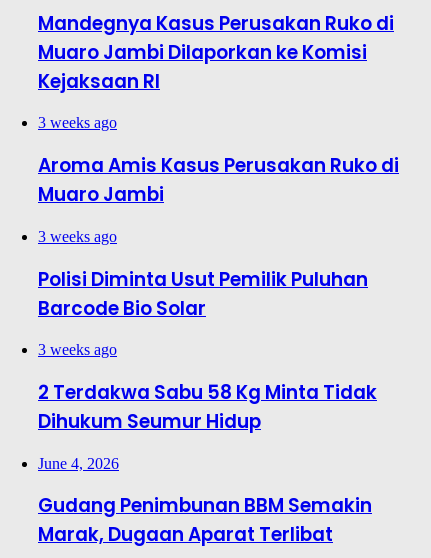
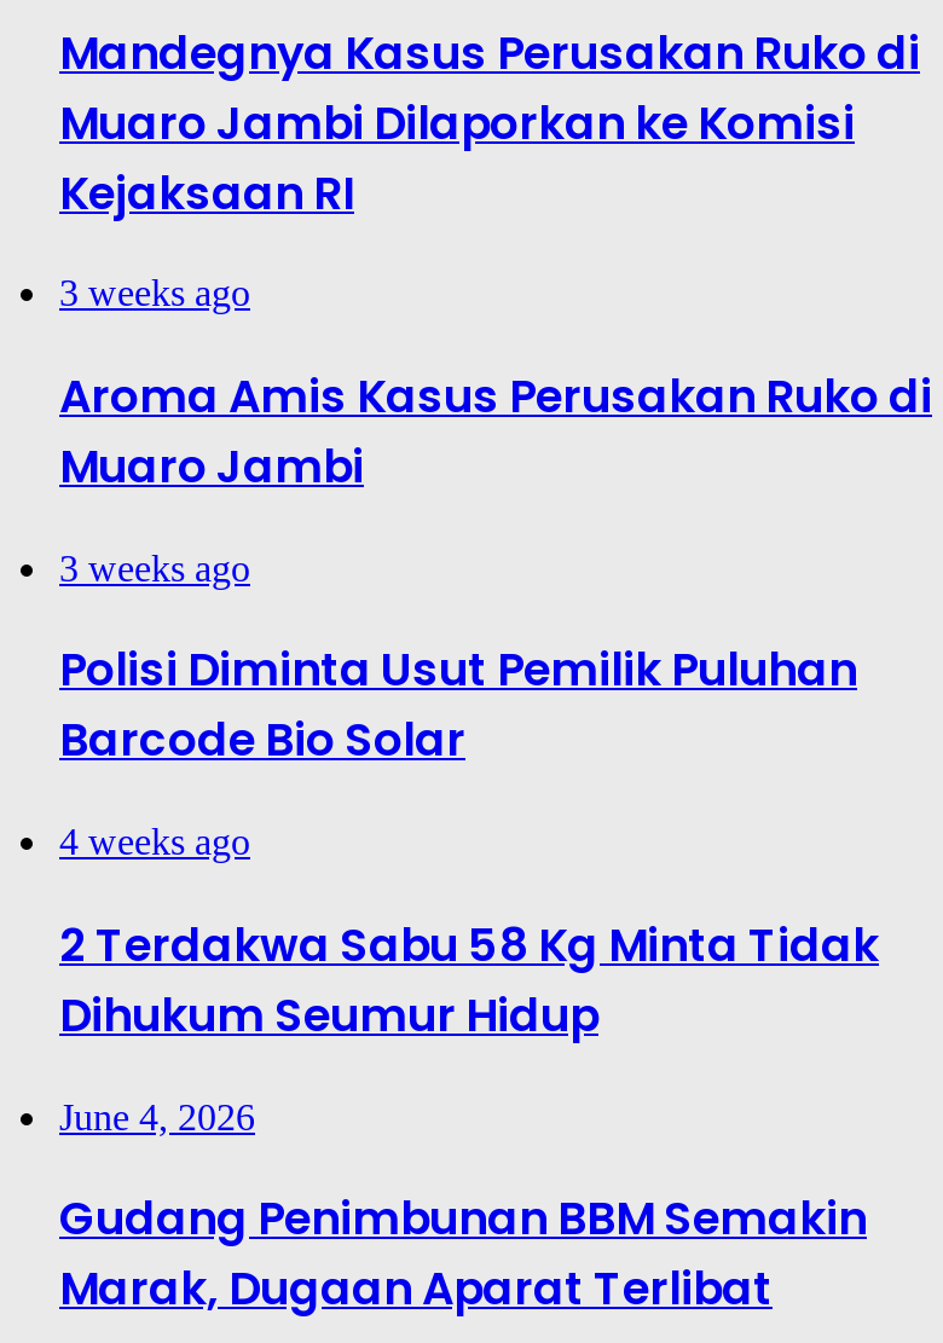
- 3 weeks ago
+ 4 weeks ago
